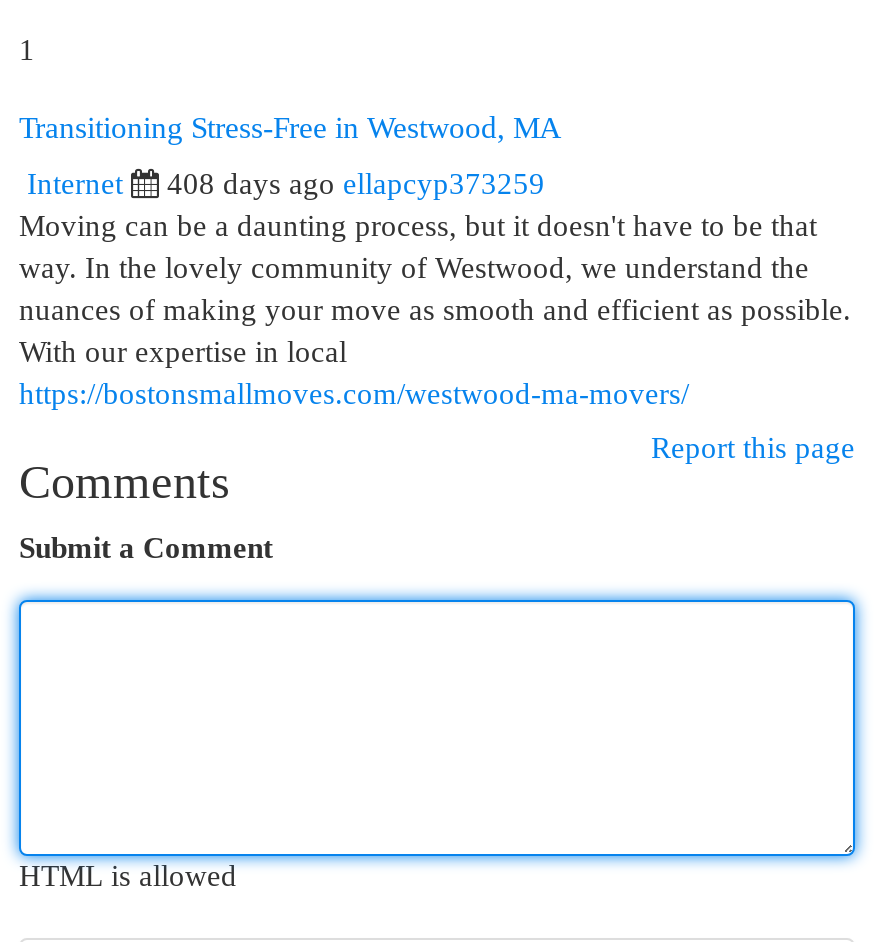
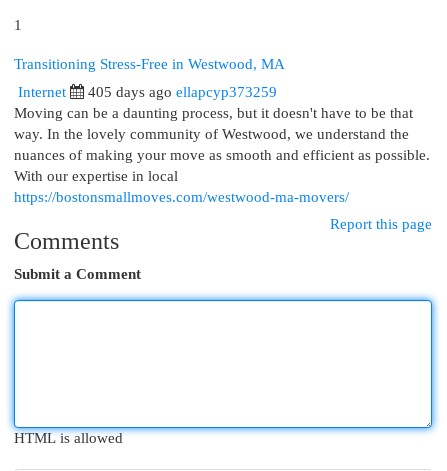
- 408 days ago ellapcyp373259
+ 405 days ago ellapcyp373259
